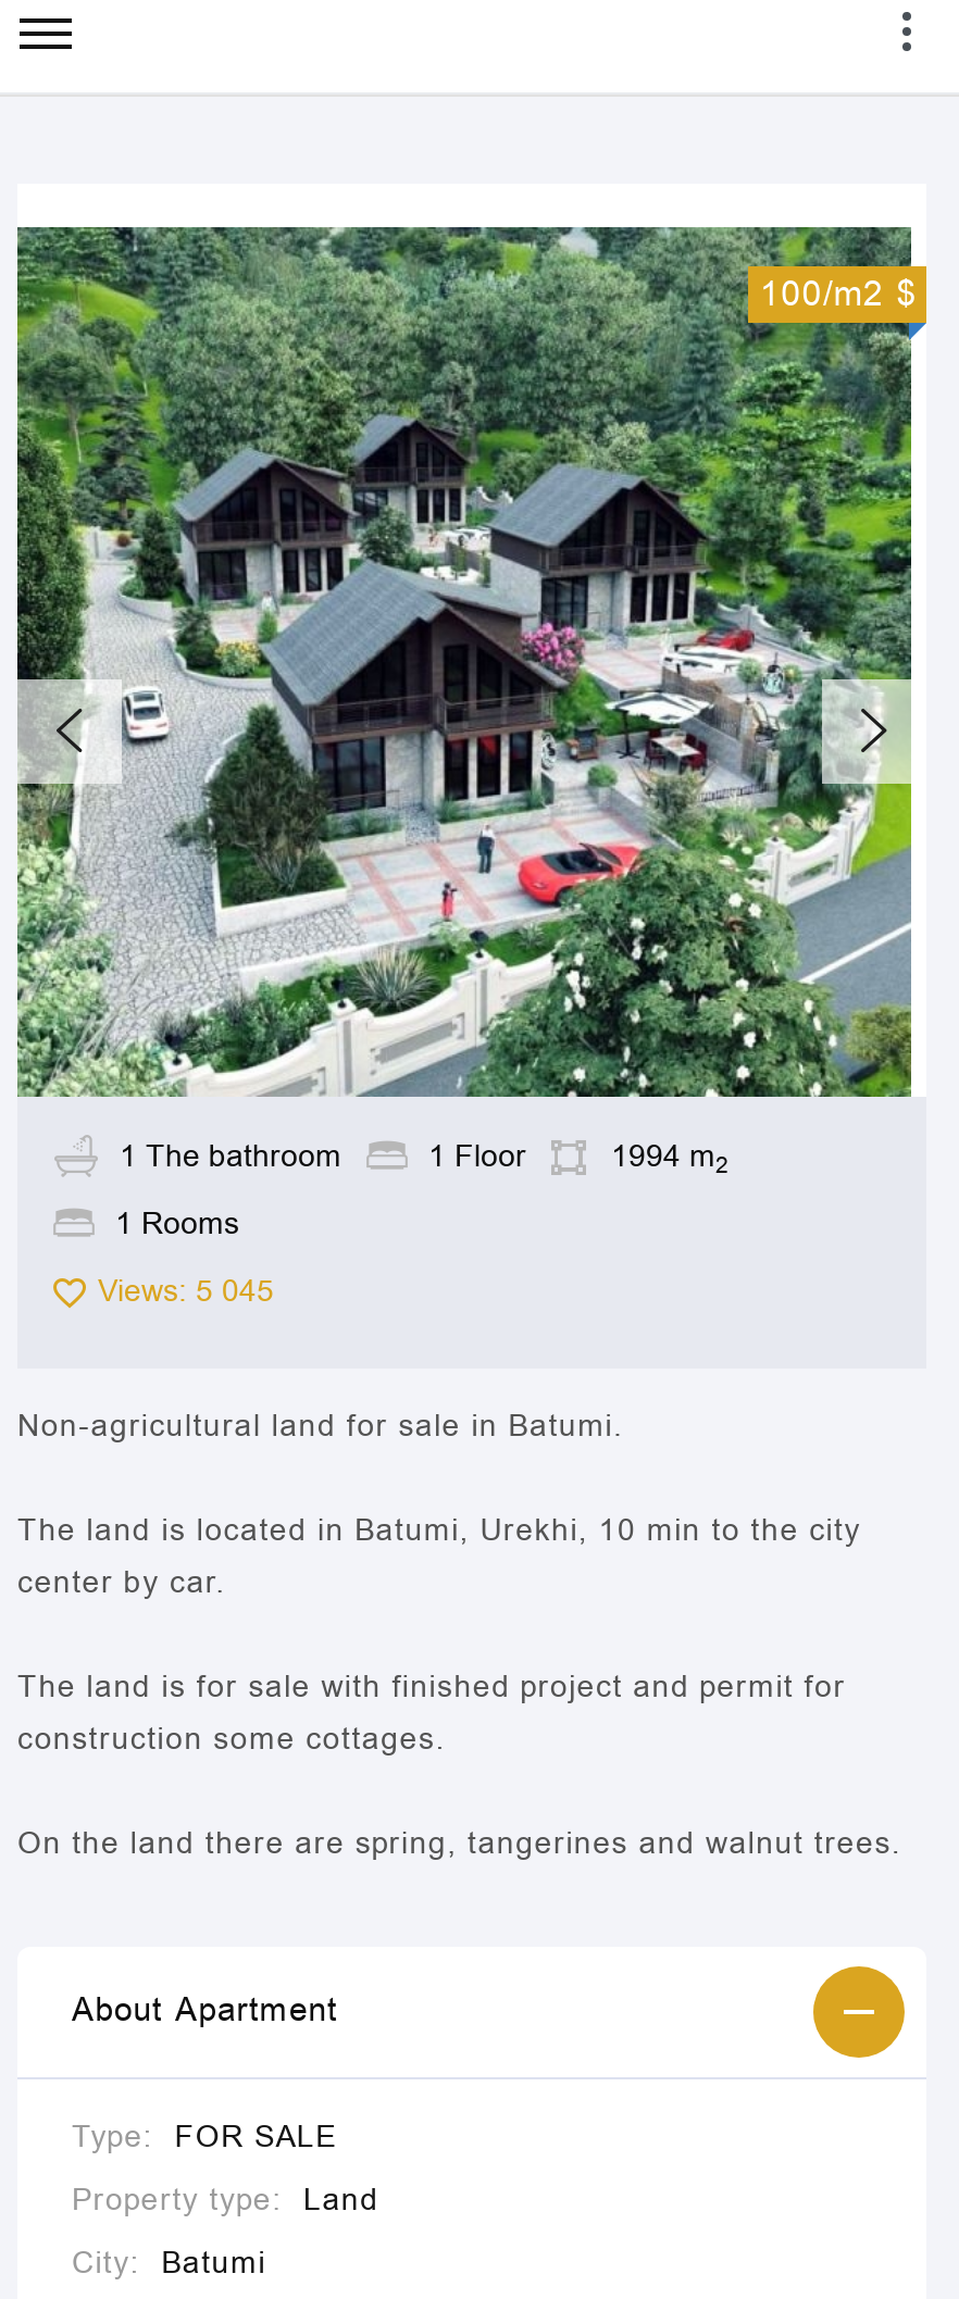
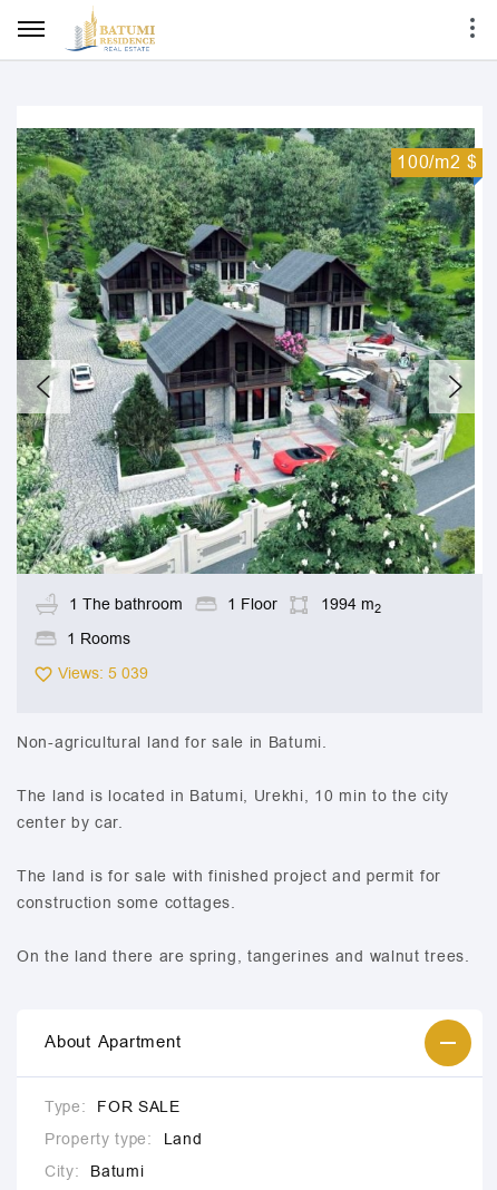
+ [image]

- Views: 5 045
+ Views: 5 039
